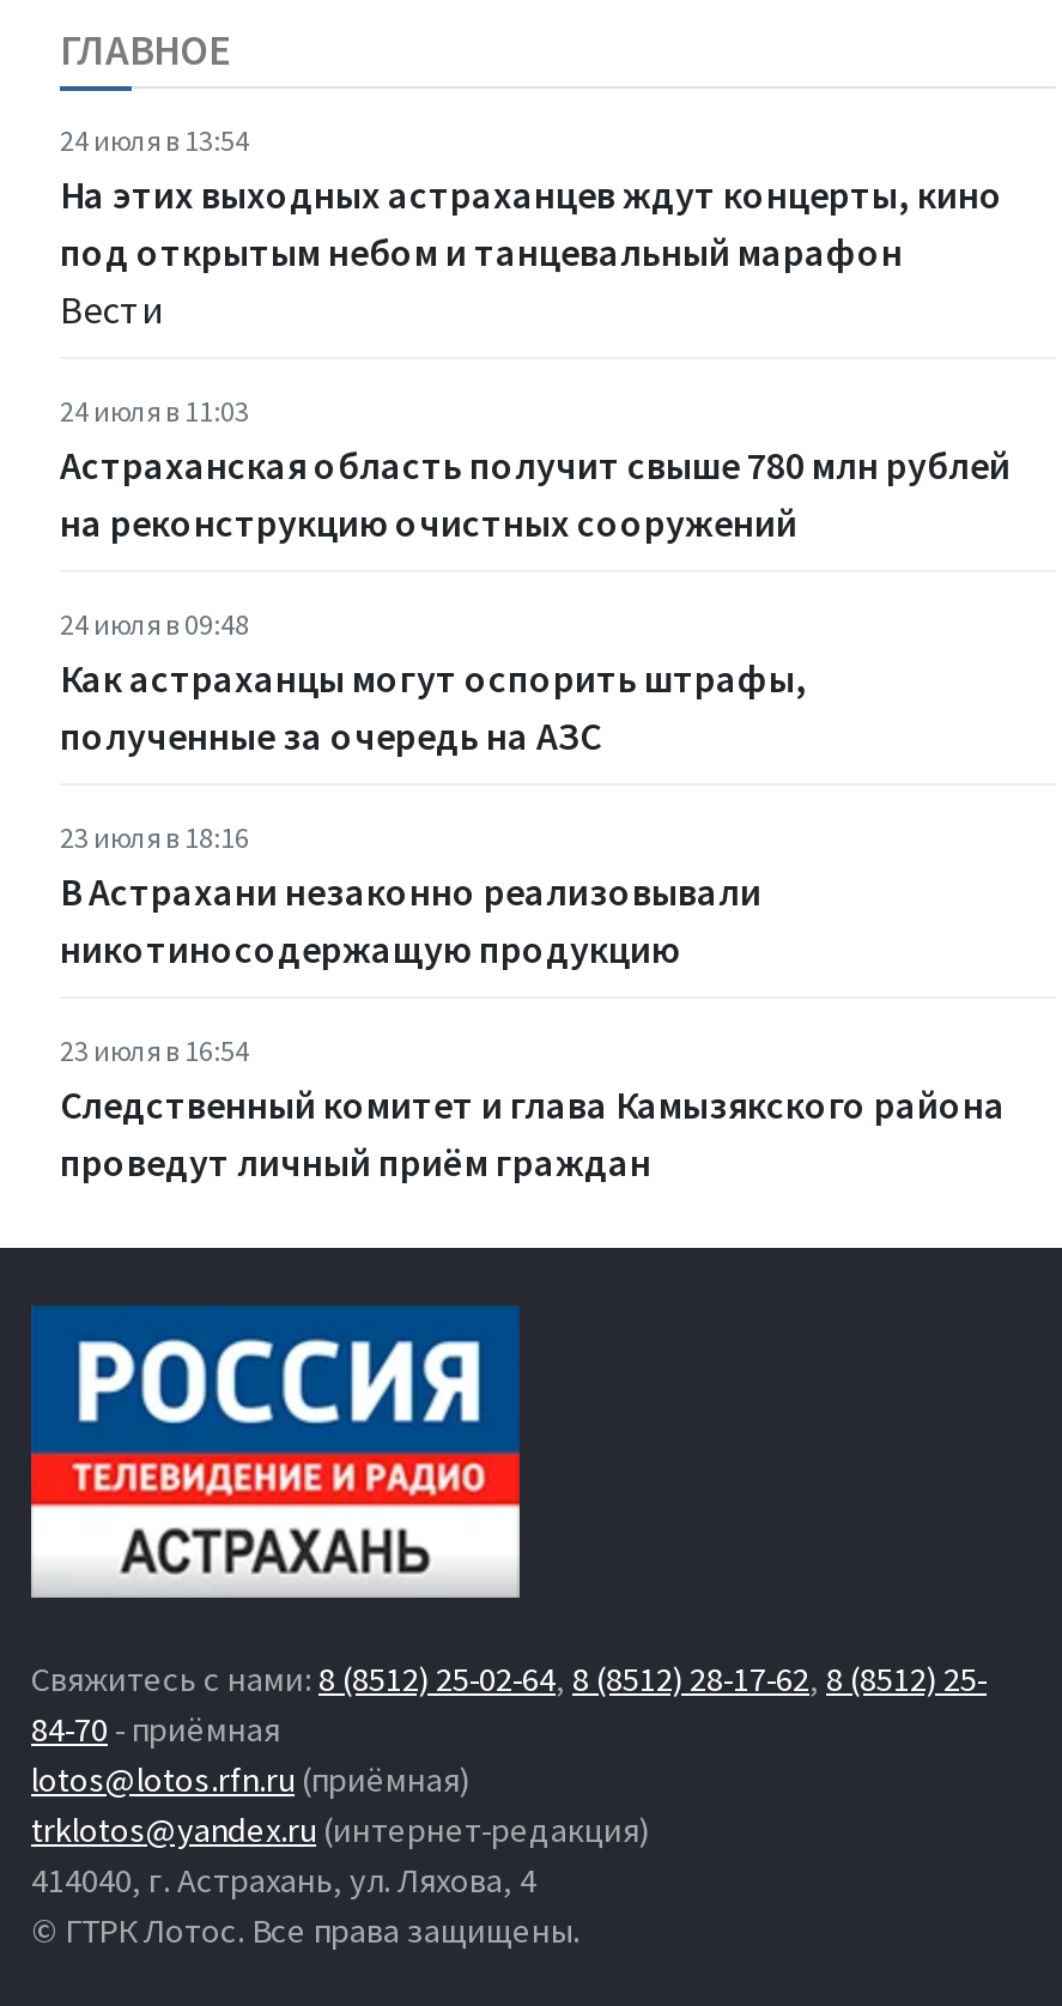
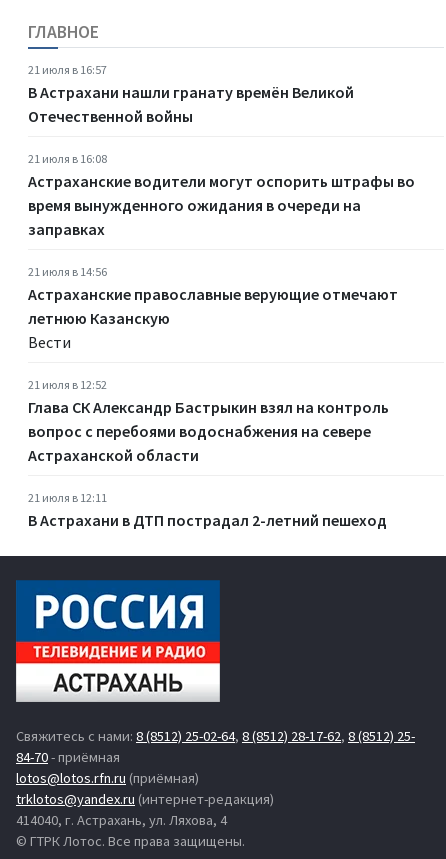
- 24 июля в 13:54
- На этих выходных астраханцев ждут концерты, кино
- под открытым небом и танцевальный марафон
+ 21 июля в 16:57
+ В Астрахани нашли гранату времён Великой
+ Отечественной войны
+ 21 июля в 16:08
+ Астраханские водители могут оспорить штрафы во
+ время вынужденного ожидания в очереди на
+ заправках
+ 21 июля в 14:56
+ Астраханские православные верующие отмечают
+ летнюю Казанскую

moved down: Вести

- 24 июля в 11:03
- Астраханская область получит свыше 780 млн рублей
- на реконструкцию очистных сооружений
- 24 июля в 09:48
- Как астраханцы могут оспорить штрафы,
- полученные за очередь на АЗС
- 23 июля в 18:16
- В Астрахани незаконно реализовывали
- никотиносодержащую продукцию
- 23 июля в 16:54
- Следственный комитет и глава Камызякского района
- проведут личный приём граждан
+ 21 июля в 12:52
+ Глава СК Александр Бастрыкин взял на контроль
+ вопрос с перебоями водоснабжения на севере
+ Астраханской области
+ 21 июля в 12:11
+ В Астрахани в ДТП пострадал 2-летний пешеход
